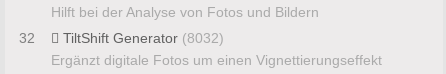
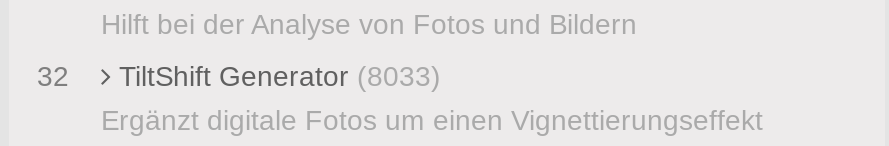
- TiltShift Generator (8032)
+ TiltShift Generator (8033)
